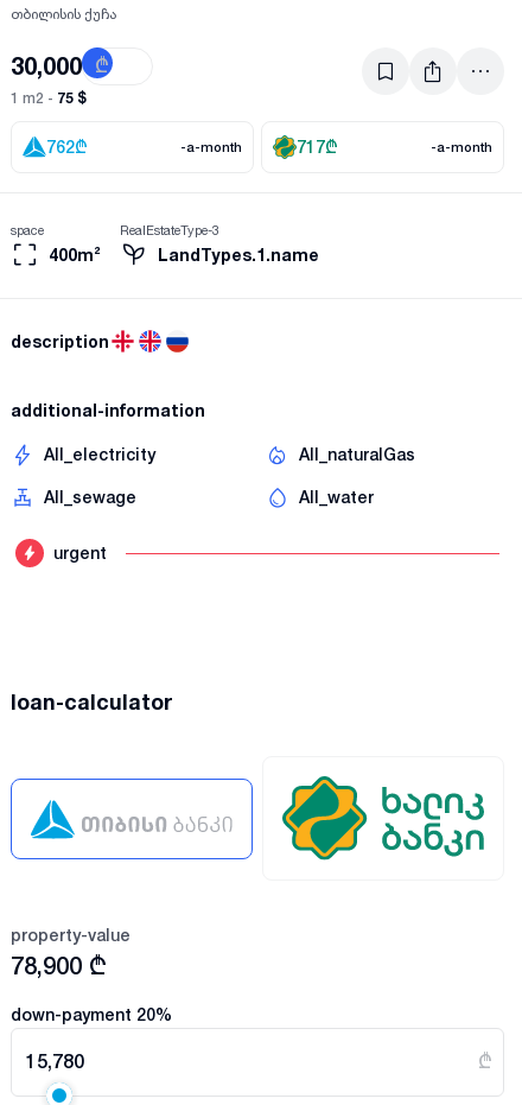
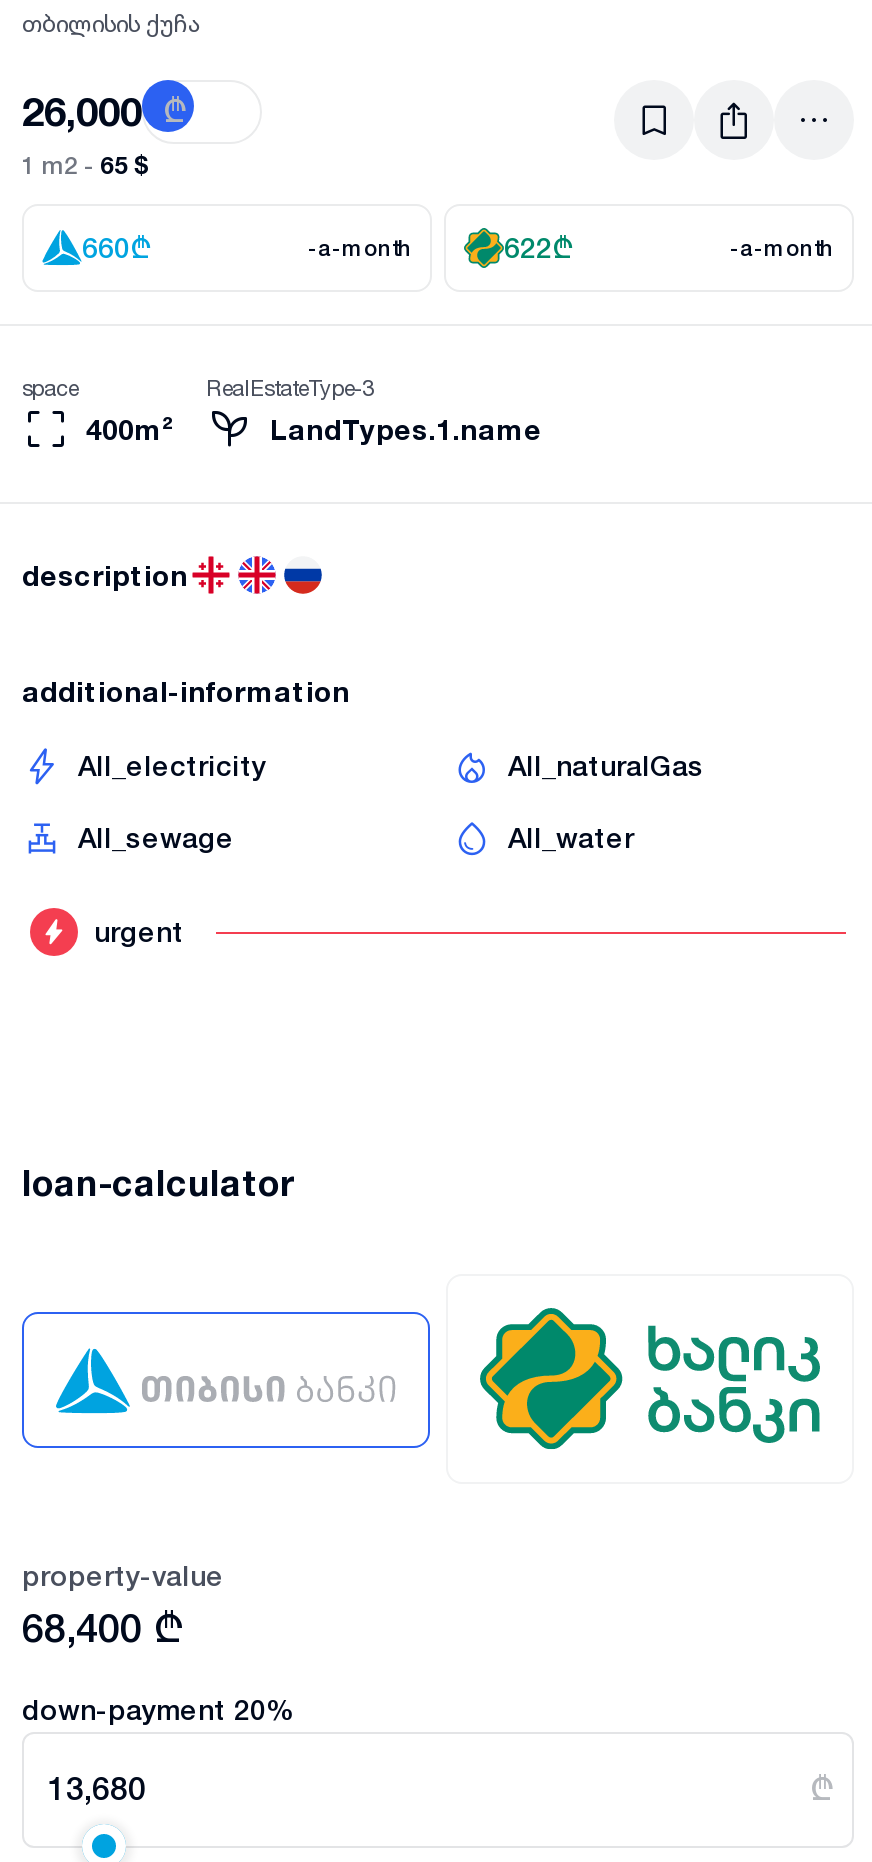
- 30,000 ₾
+ 26,000 ₾

- 1 m2 - 75 $
+ 1 m2 - 65 $

- 762₾
+ 660₾

- 717₾
+ 622₾

- 78,900 ₾
+ 68,400 ₾

- 15,780
+ 13,680
